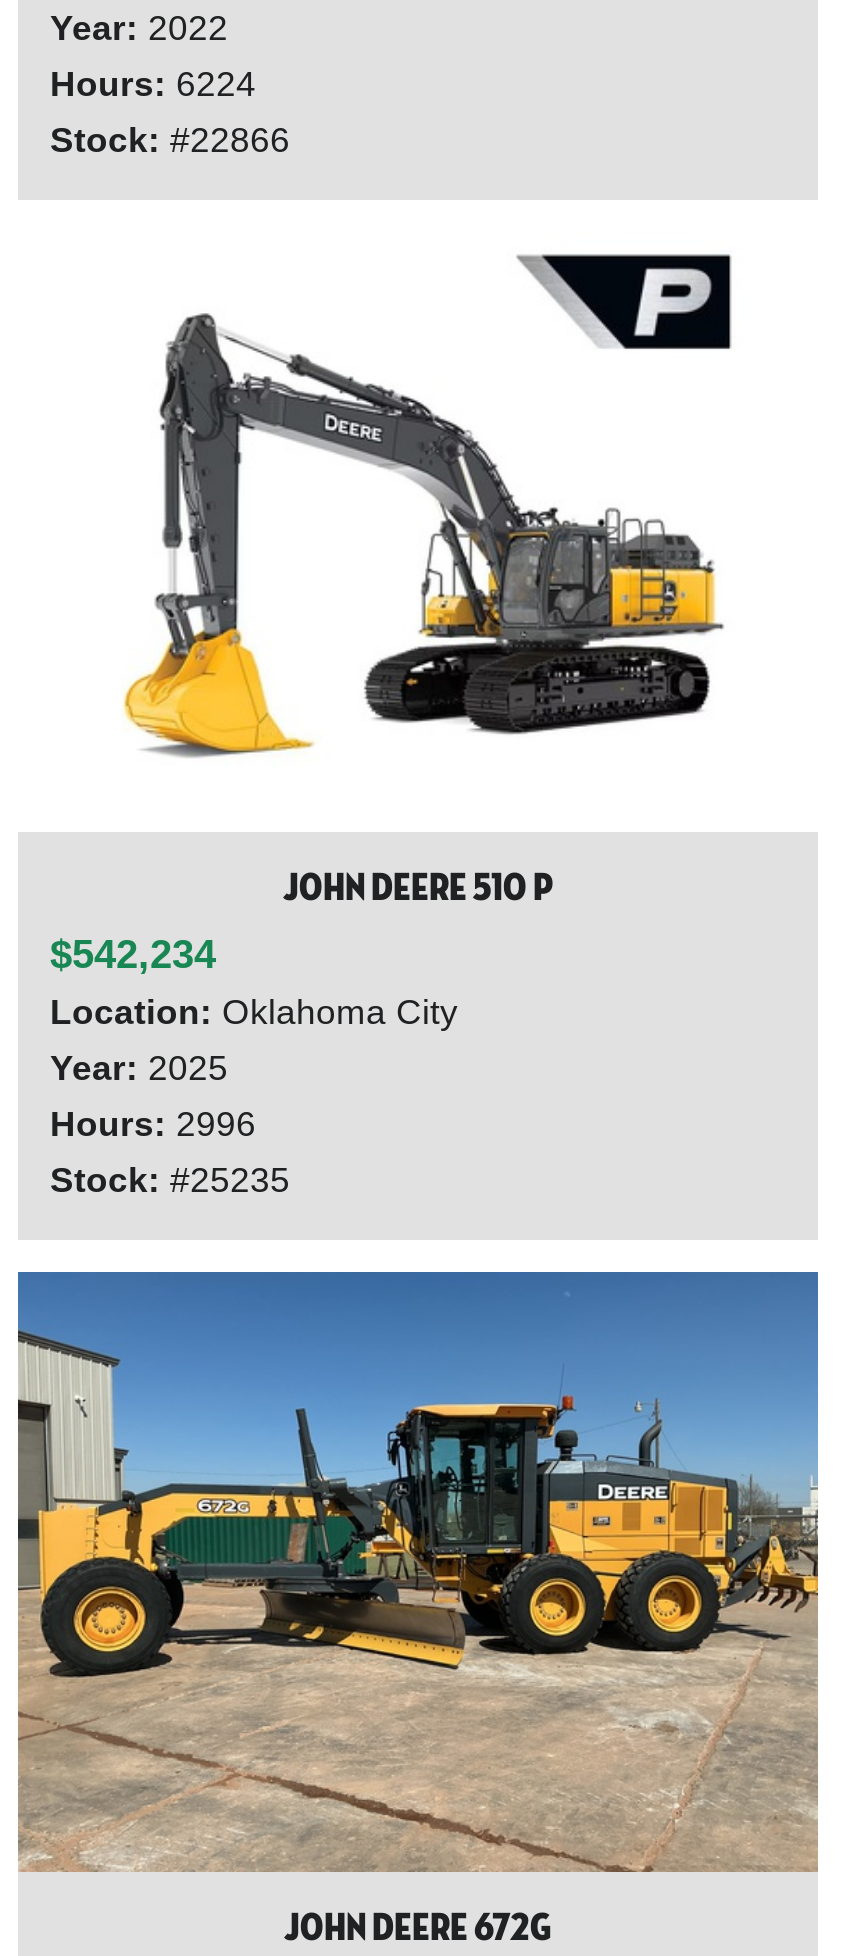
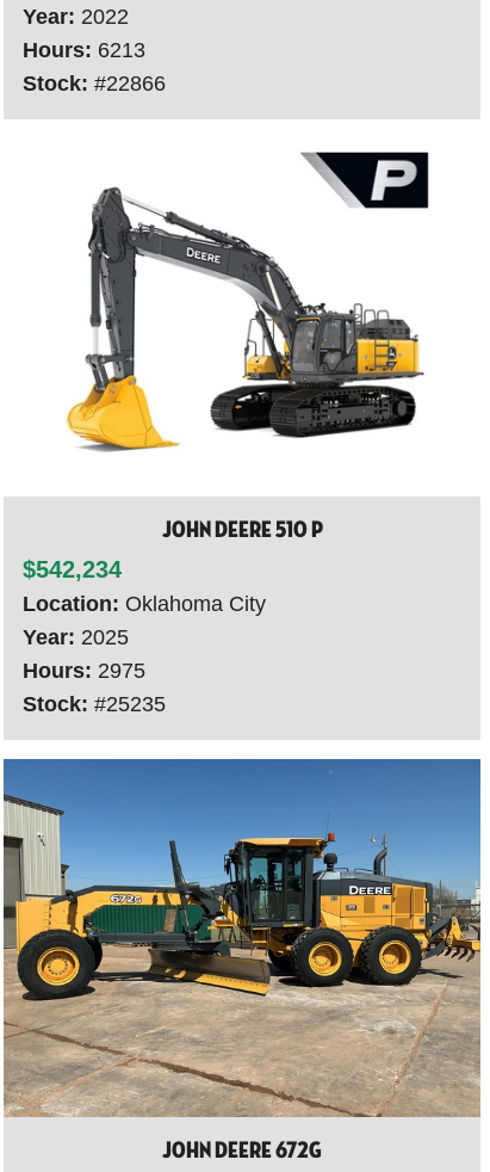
- Hours: 6224
+ Hours: 6213

- Hours: 2996
+ Hours: 2975
